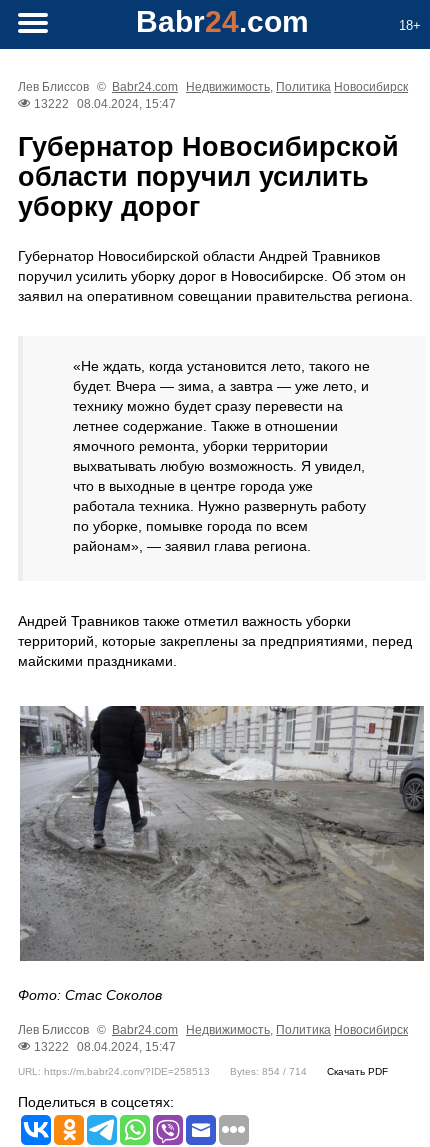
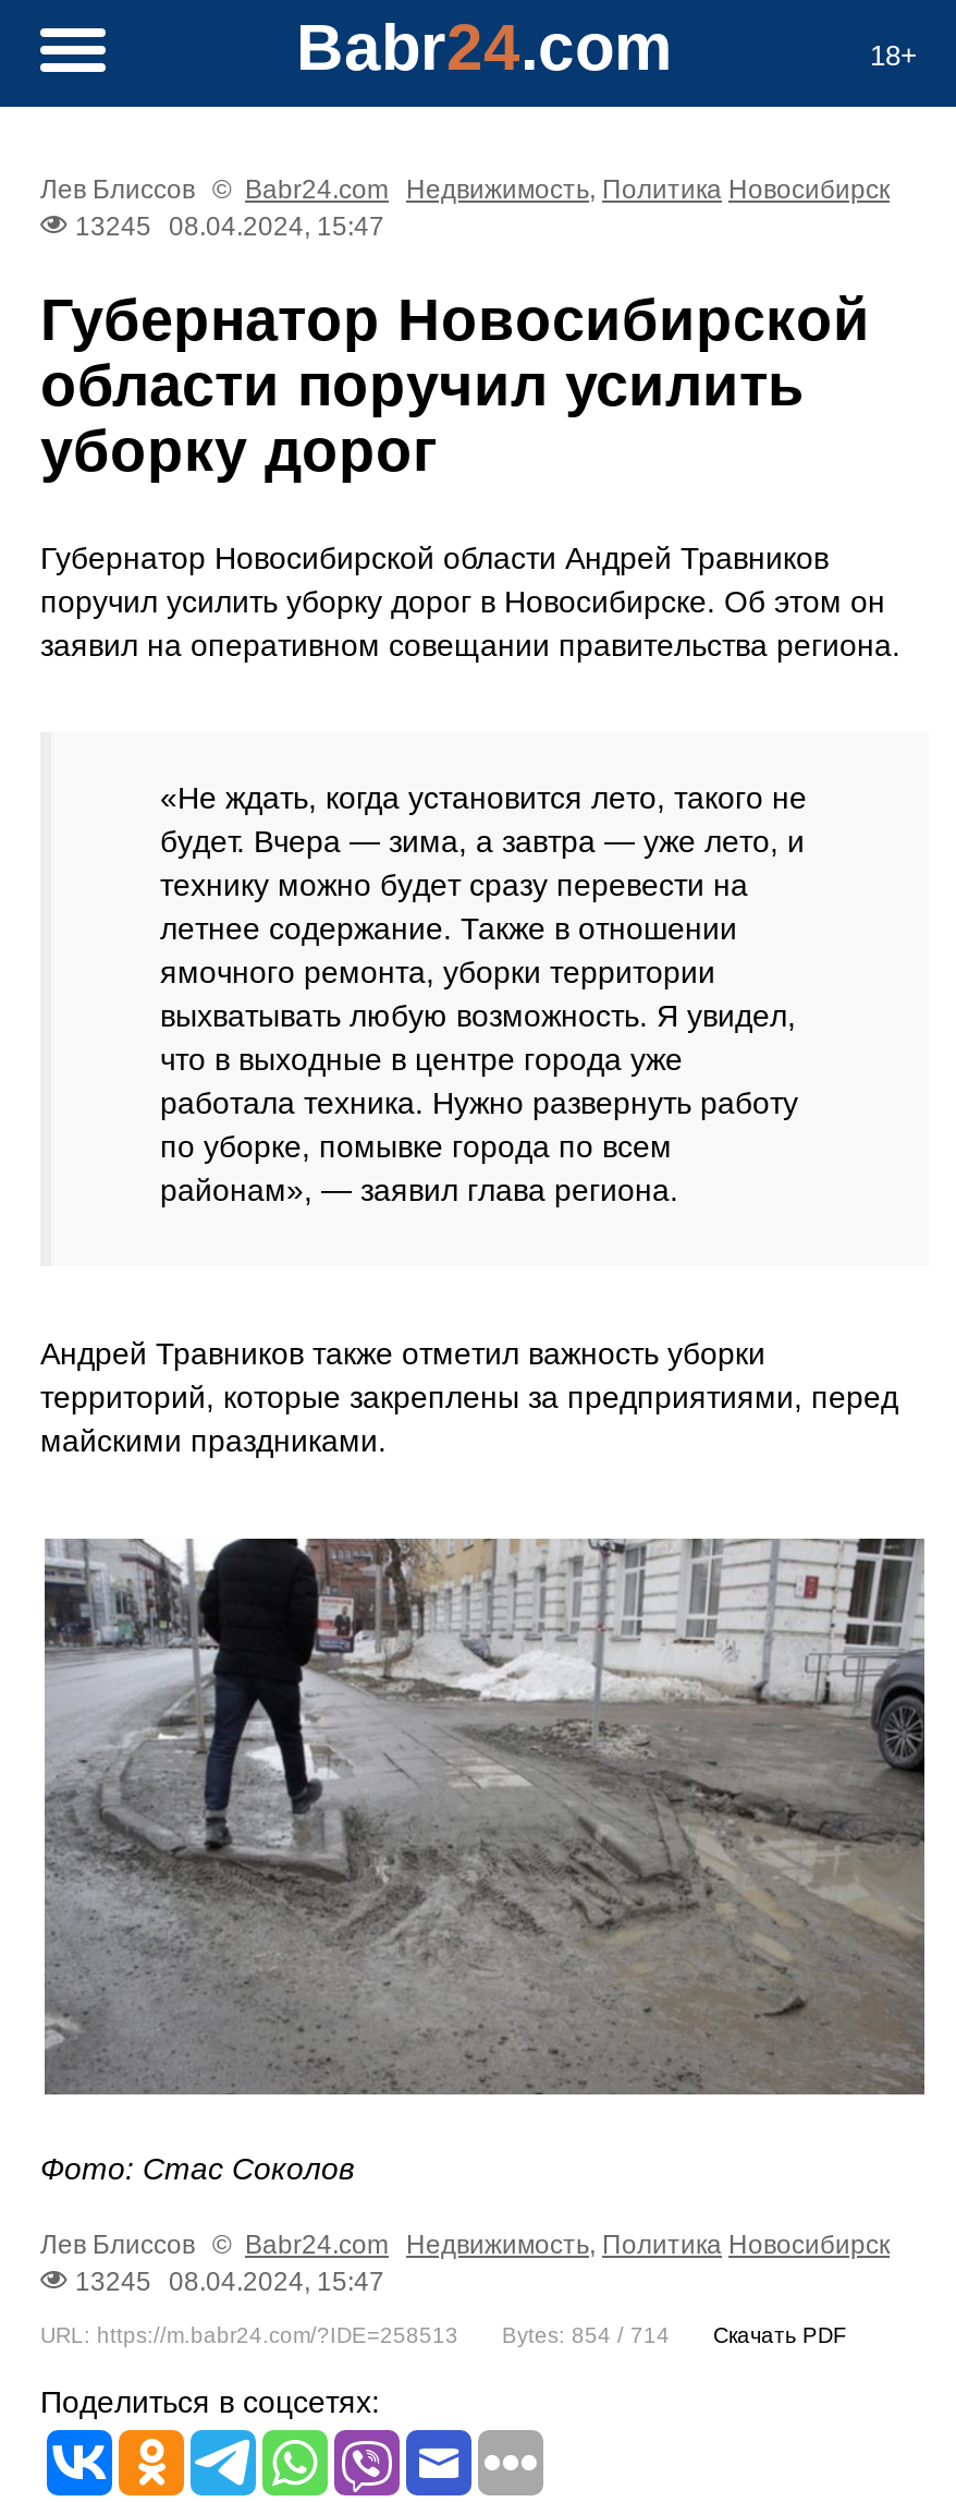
- 13222 08.04.2024, 15:47
+ 13245 08.04.2024, 15:47

- 13222 08.04.2024, 15:47
+ 13245 08.04.2024, 15:47
